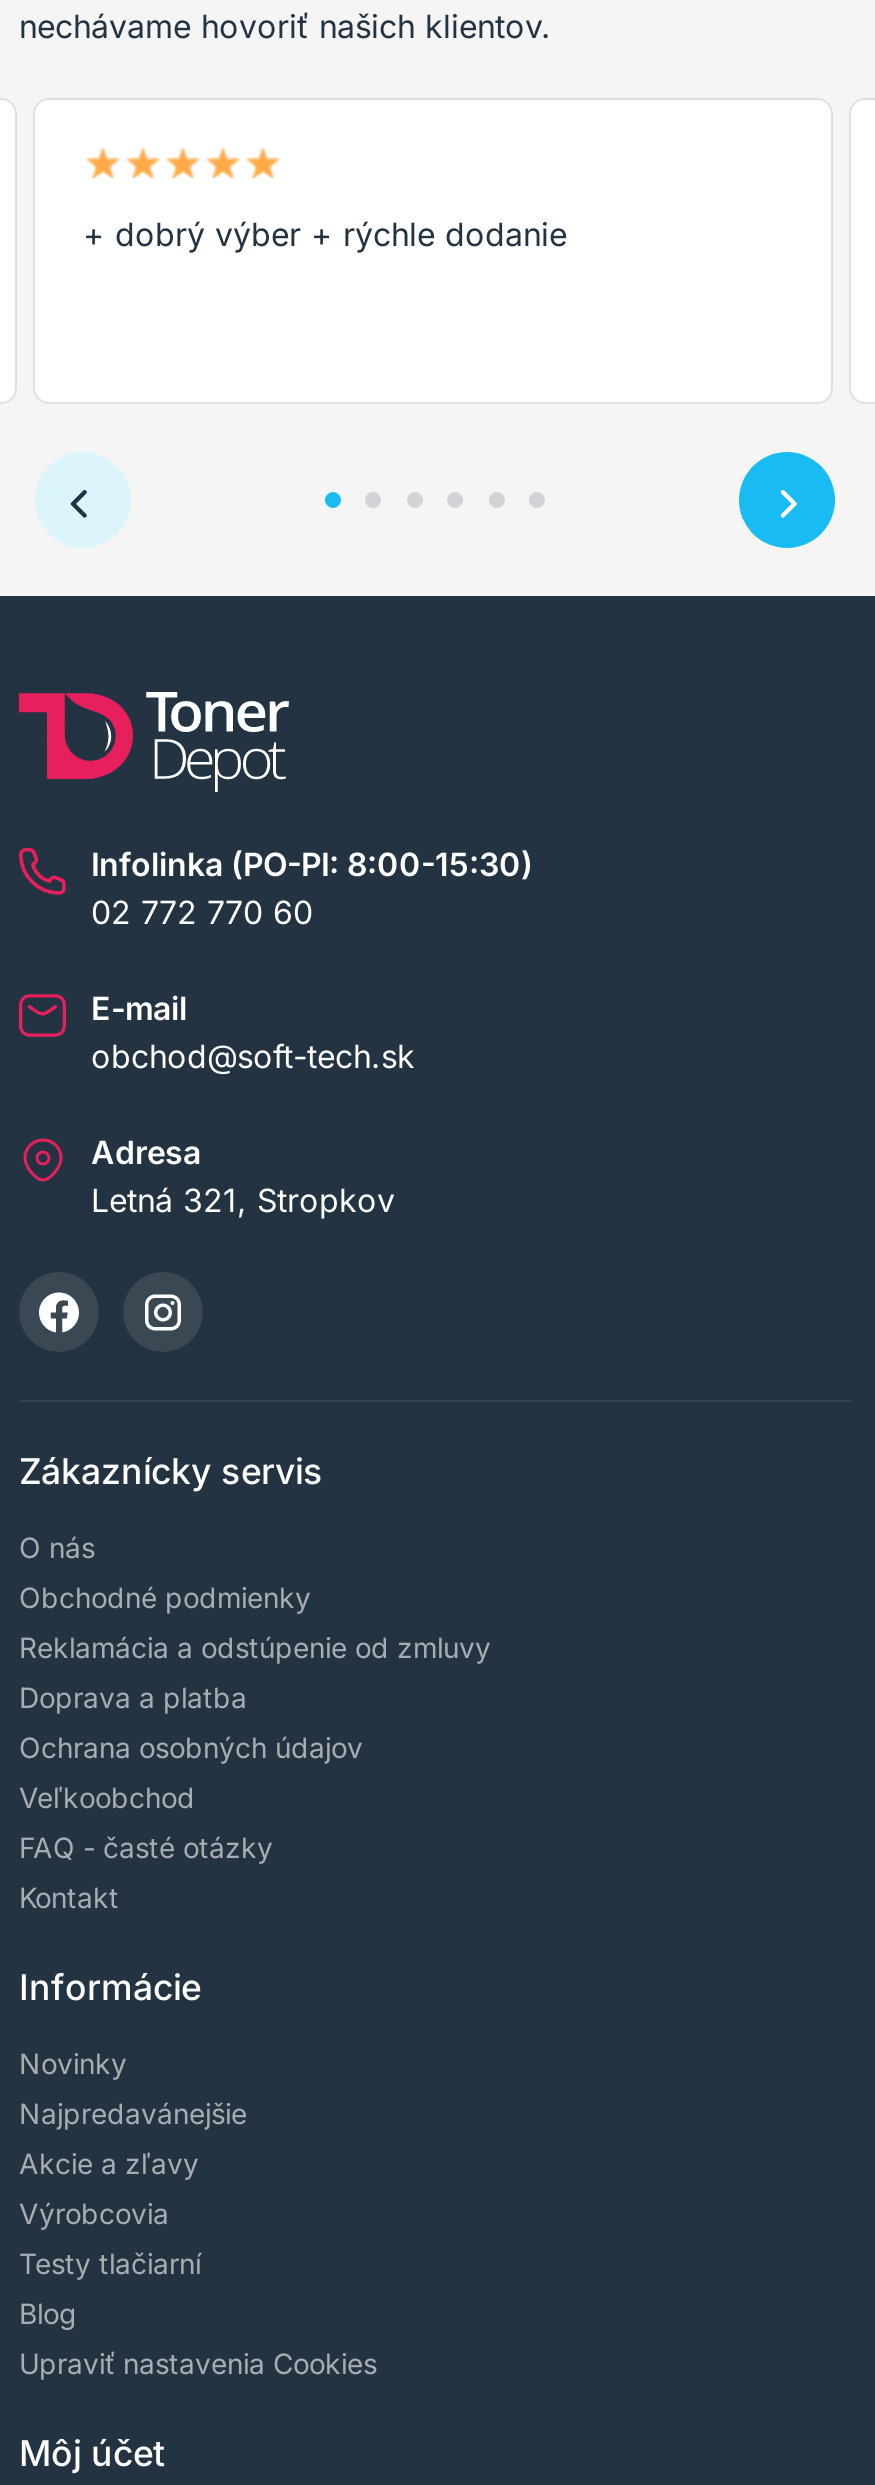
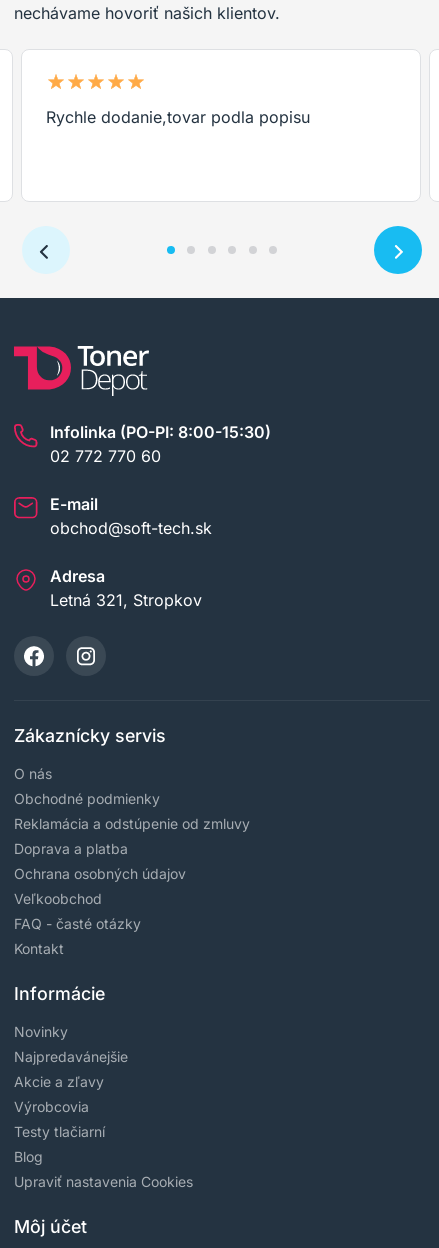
- + dobrý výber + rýchle dodanie
+ Rychle dodanie,tovar podla popisu
